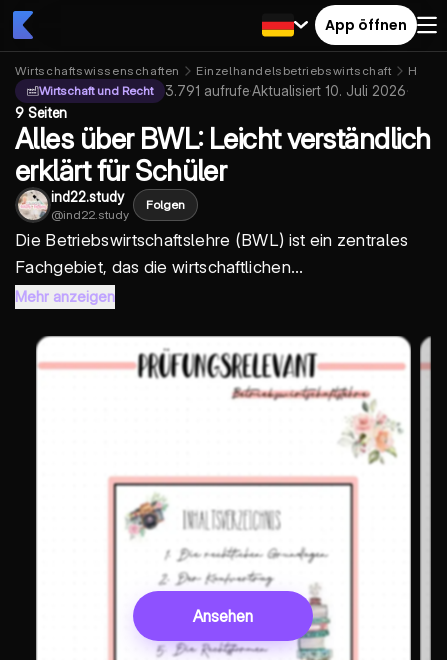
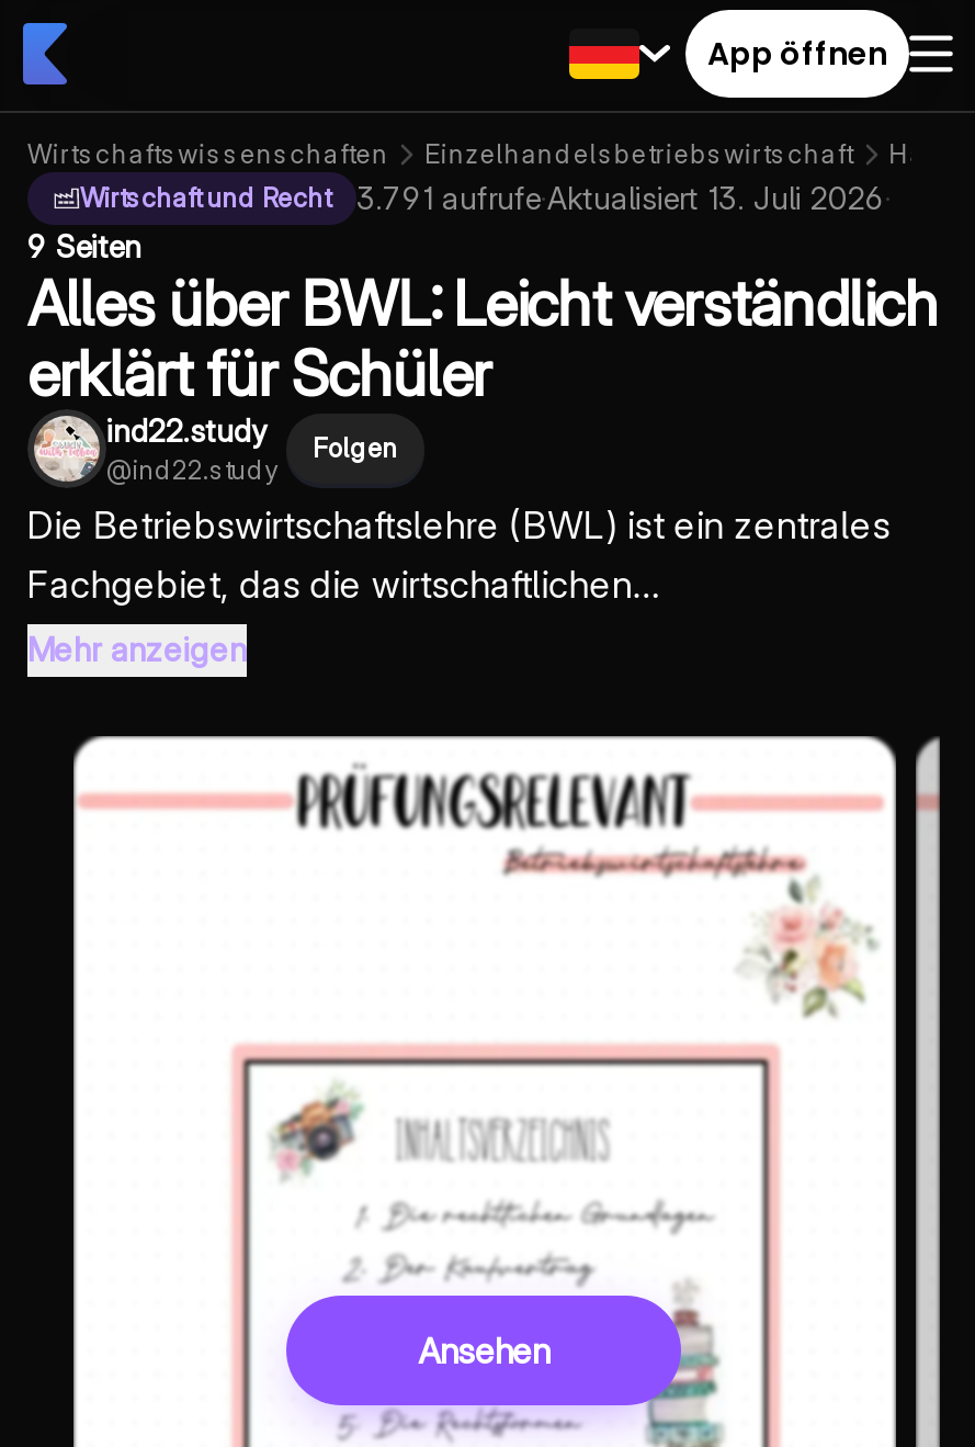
- 3.791 aufrufe·Aktualisiert 10. Juli 2026 ·
+ 3.791 aufrufe·Aktualisiert 13. Juli 2026 ·
